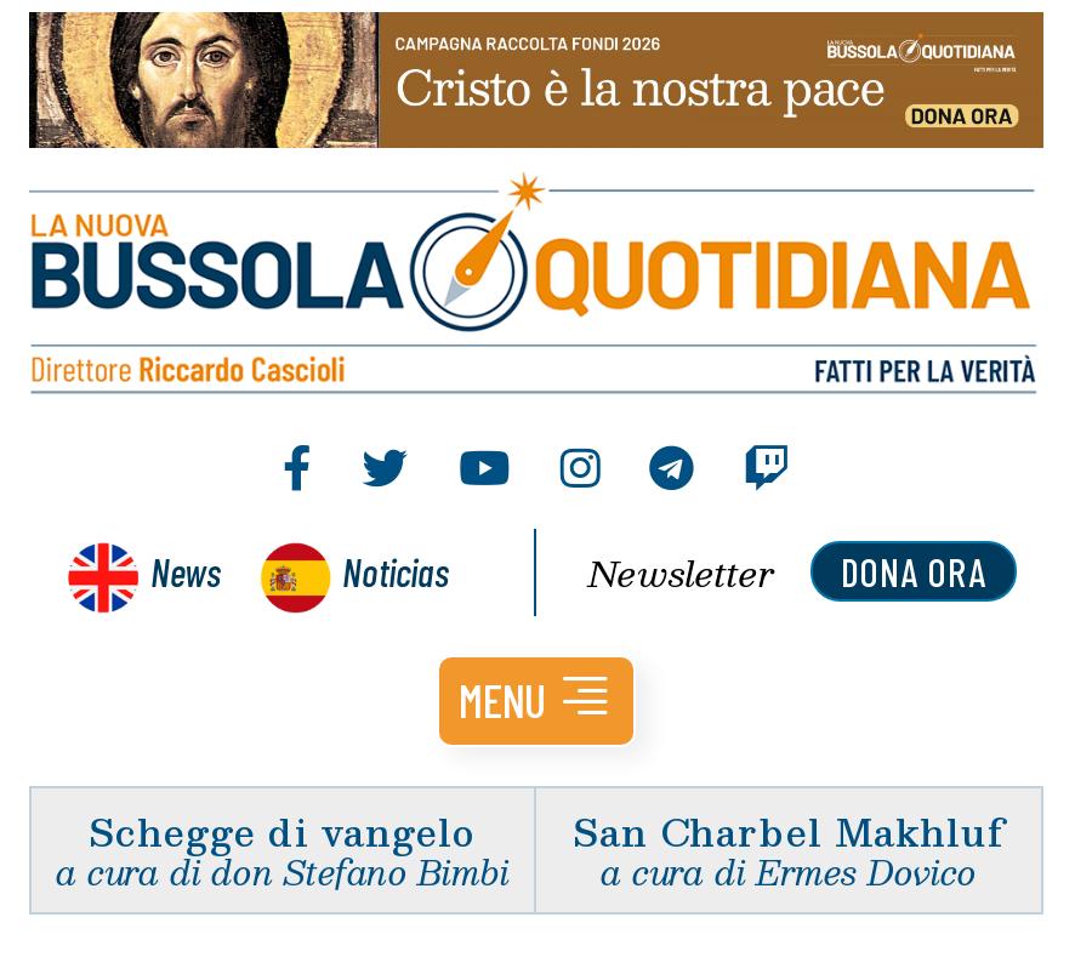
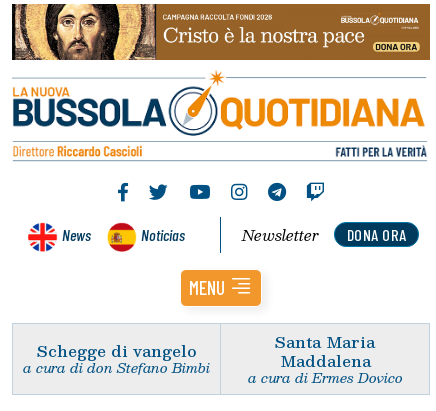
- San Charbel Makhluf
+ Santa Maria
+ Maddalena
